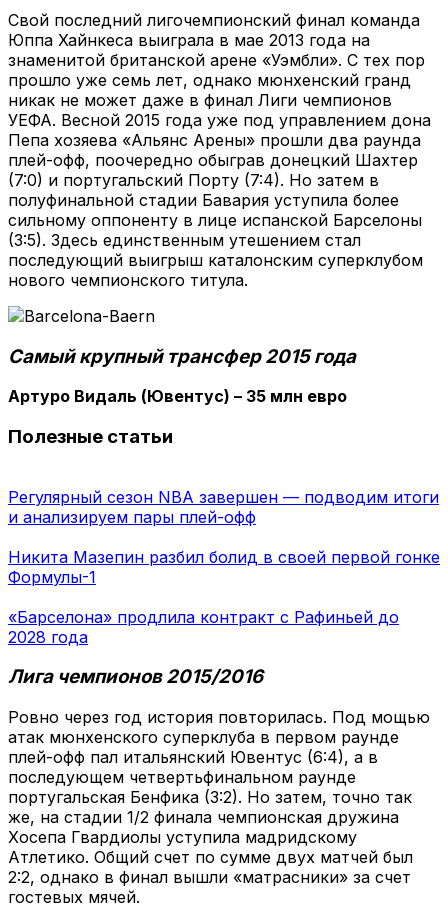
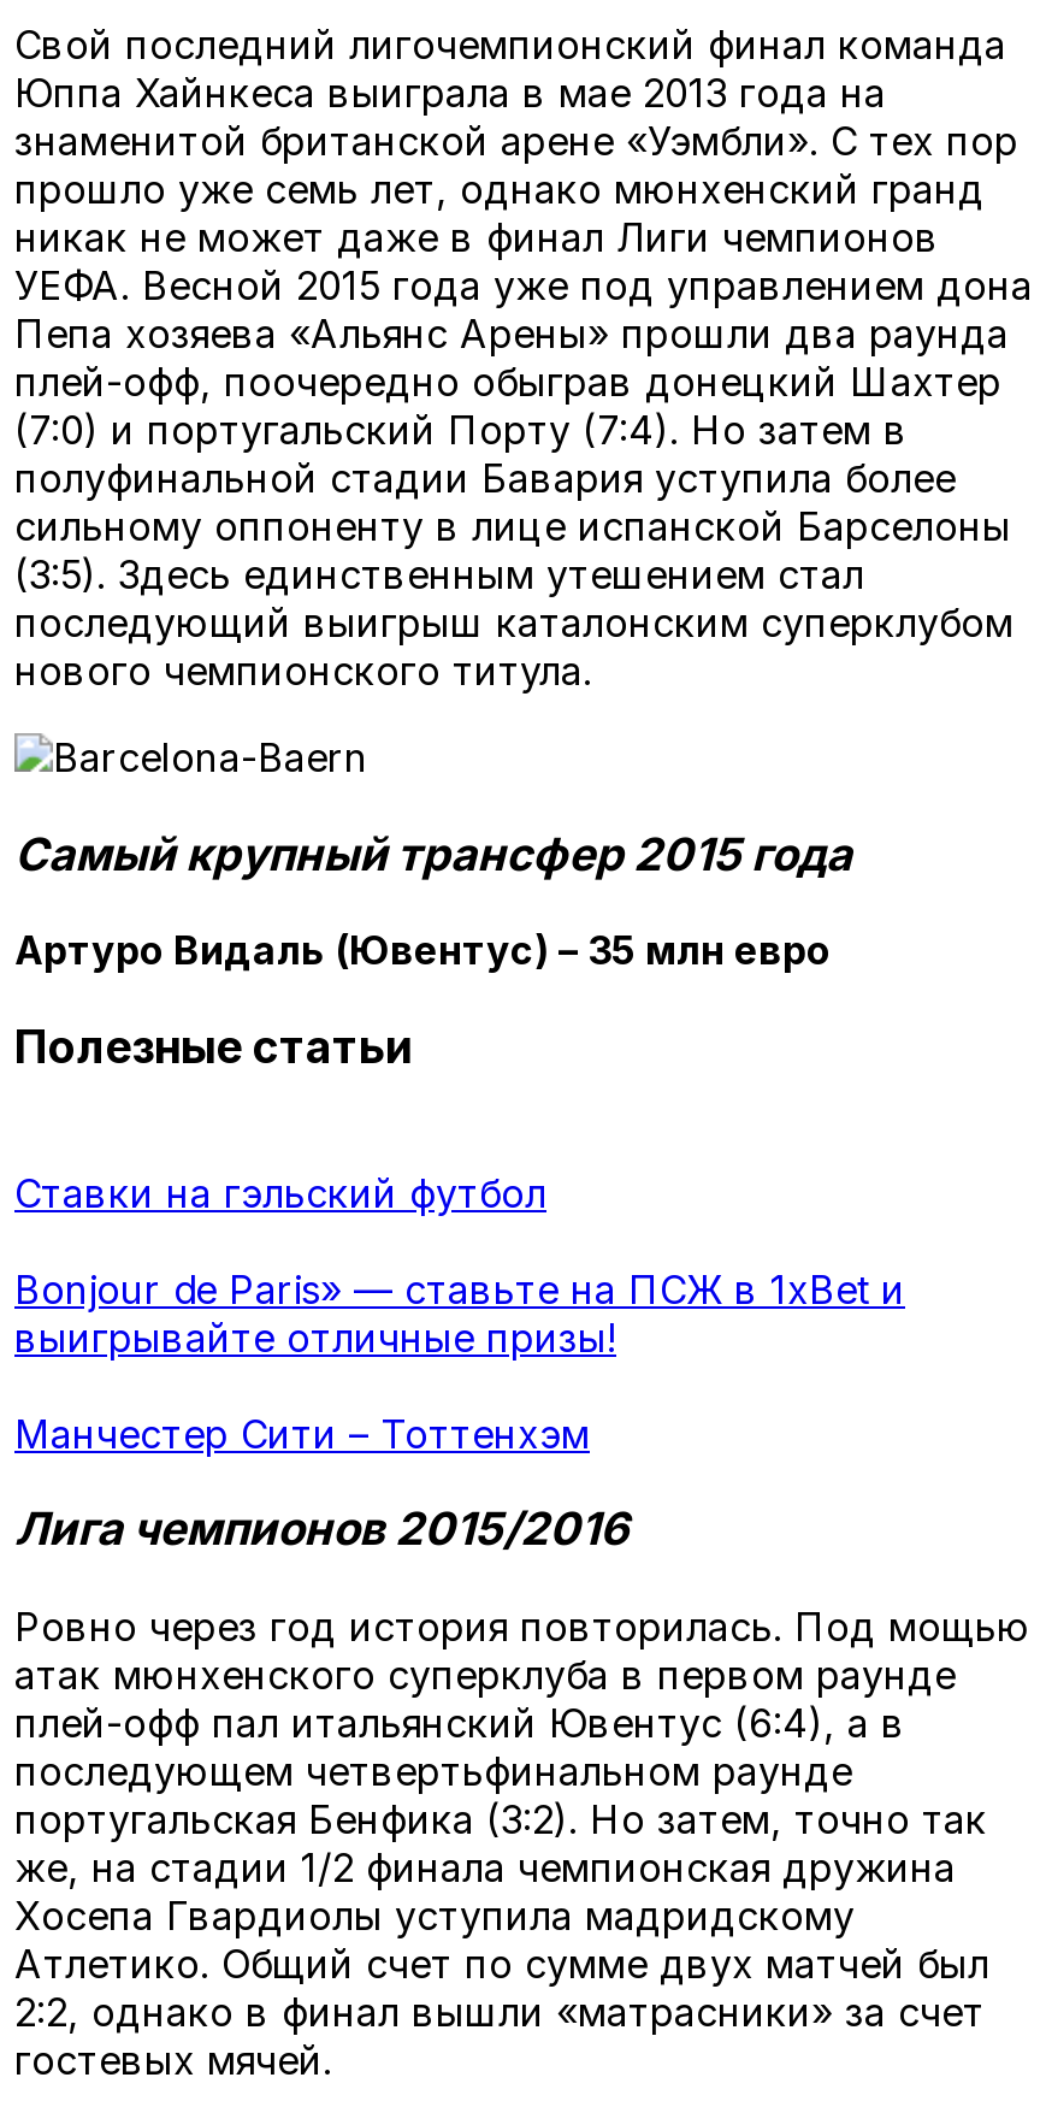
- Регулярный сезон NBA завершен — подводим итоги
- и анализируем пары плей-офф
+ Ставки на гэльский футбол

- Никита Мазепин разбил болид в своей первой гонке
- Формулы-1
+ Bonjour de Paris» — ставьте на ПСЖ в 1xBet и
+ выигрывайте отличные призы!

- «Барселона» продлила контракт с Рафиньей до
- 2028 года
+ Манчестер Сити – Тоттенхэм
